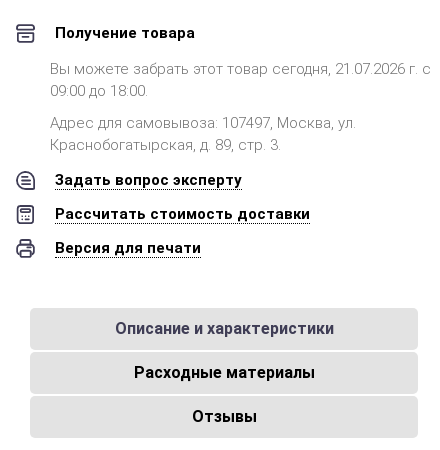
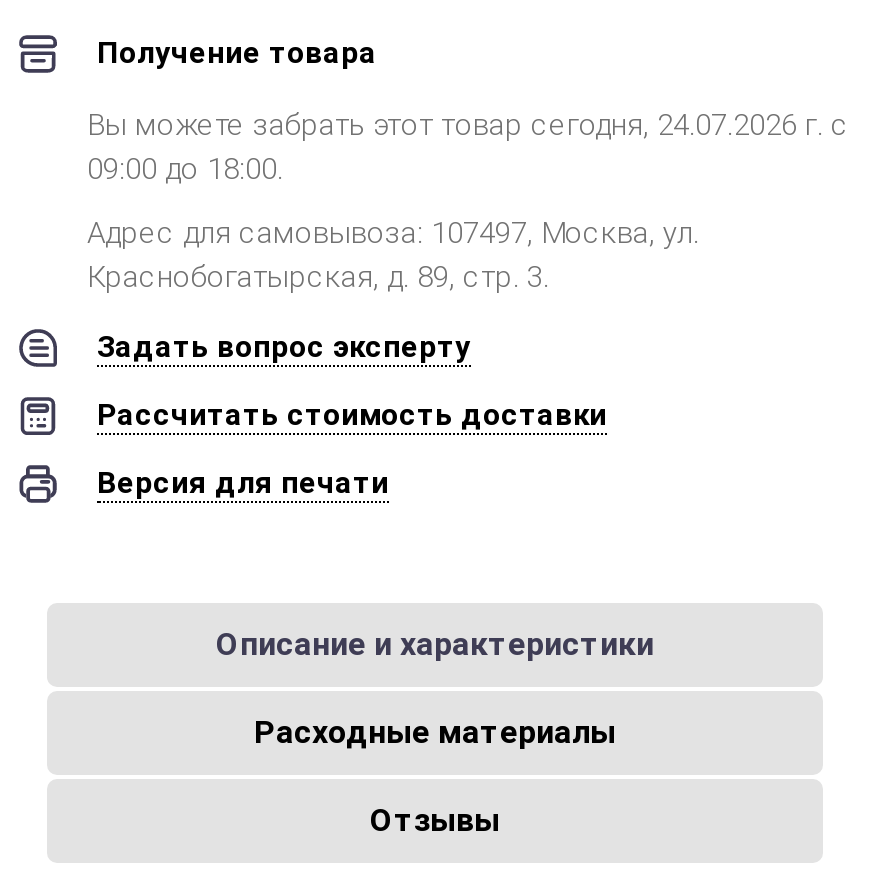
- Вы можете забрать этот товар сегодня, 21.07.2026 г. с
+ Вы можете забрать этот товар сегодня, 24.07.2026 г. с
